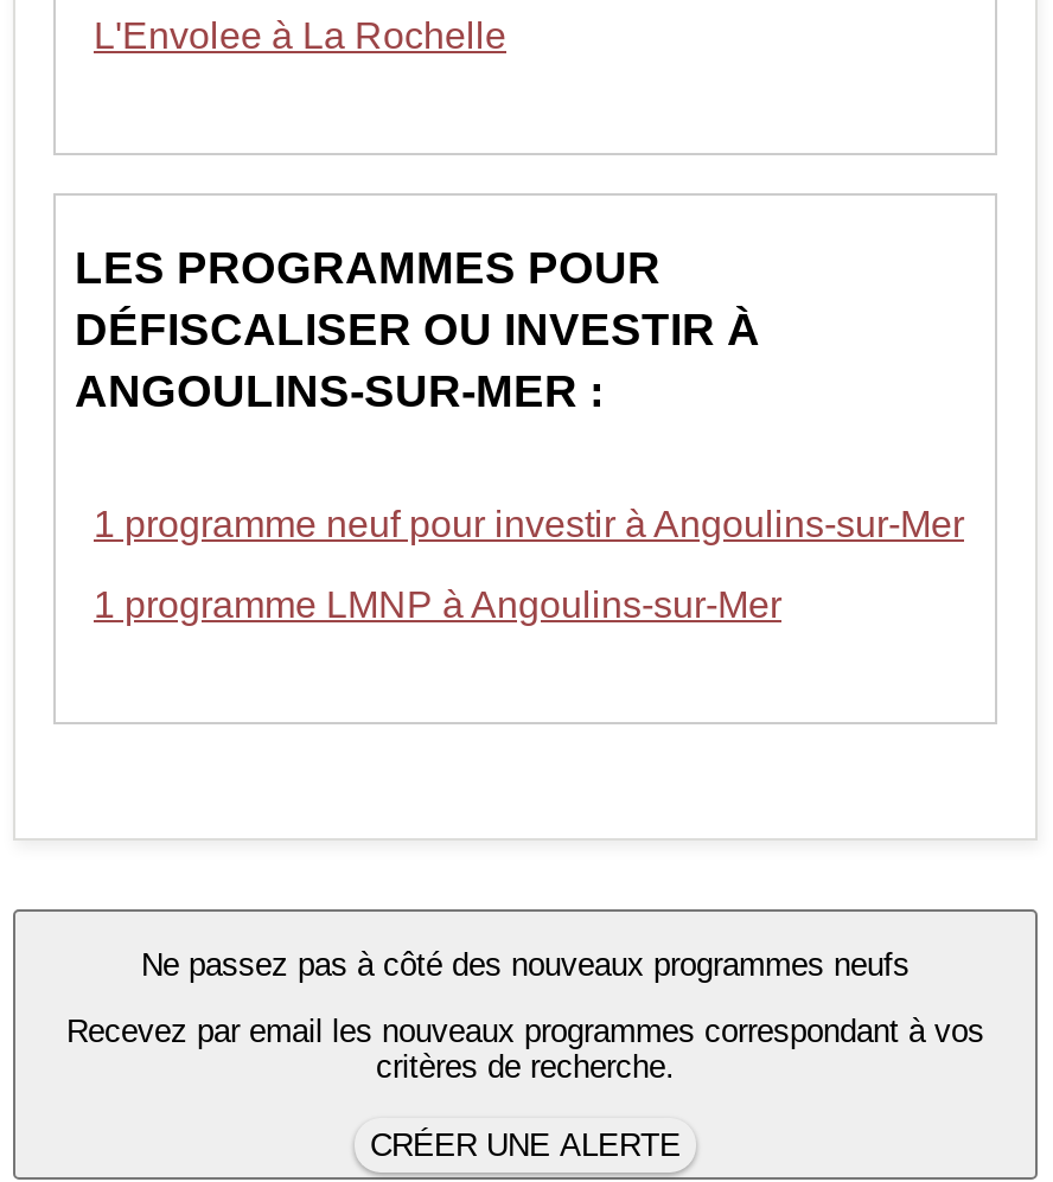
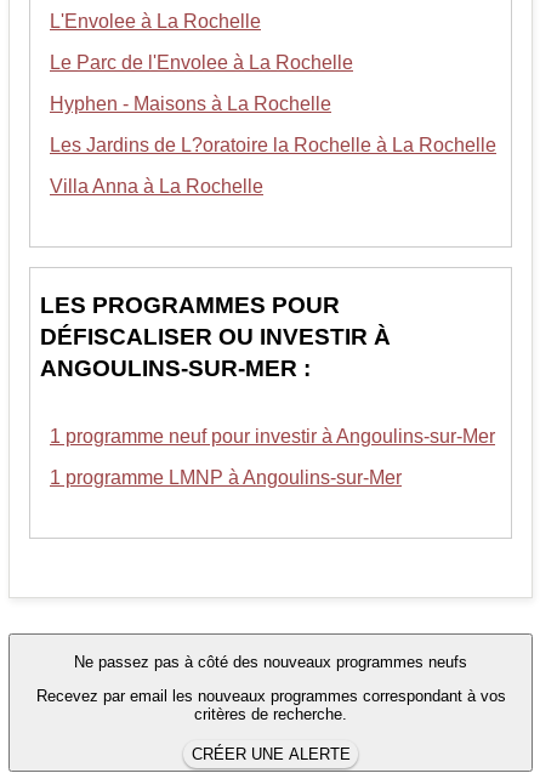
+ Le Parc de l'Envolee à La Rochelle
+ Hyphen - Maisons à La Rochelle
+ Les Jardins de L?oratoire la Rochelle à La Rochelle
+ Villa Anna à La Rochelle
